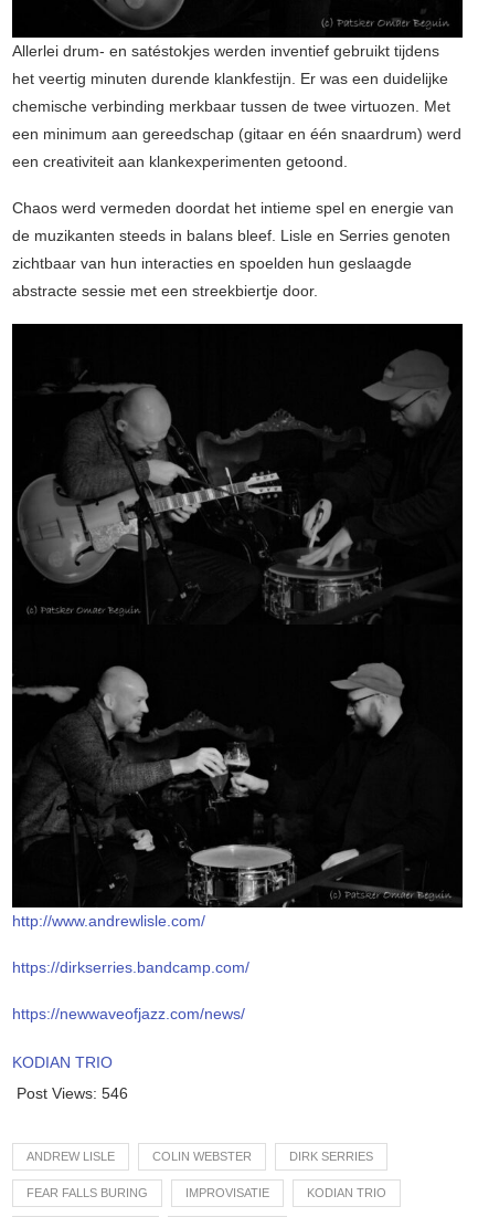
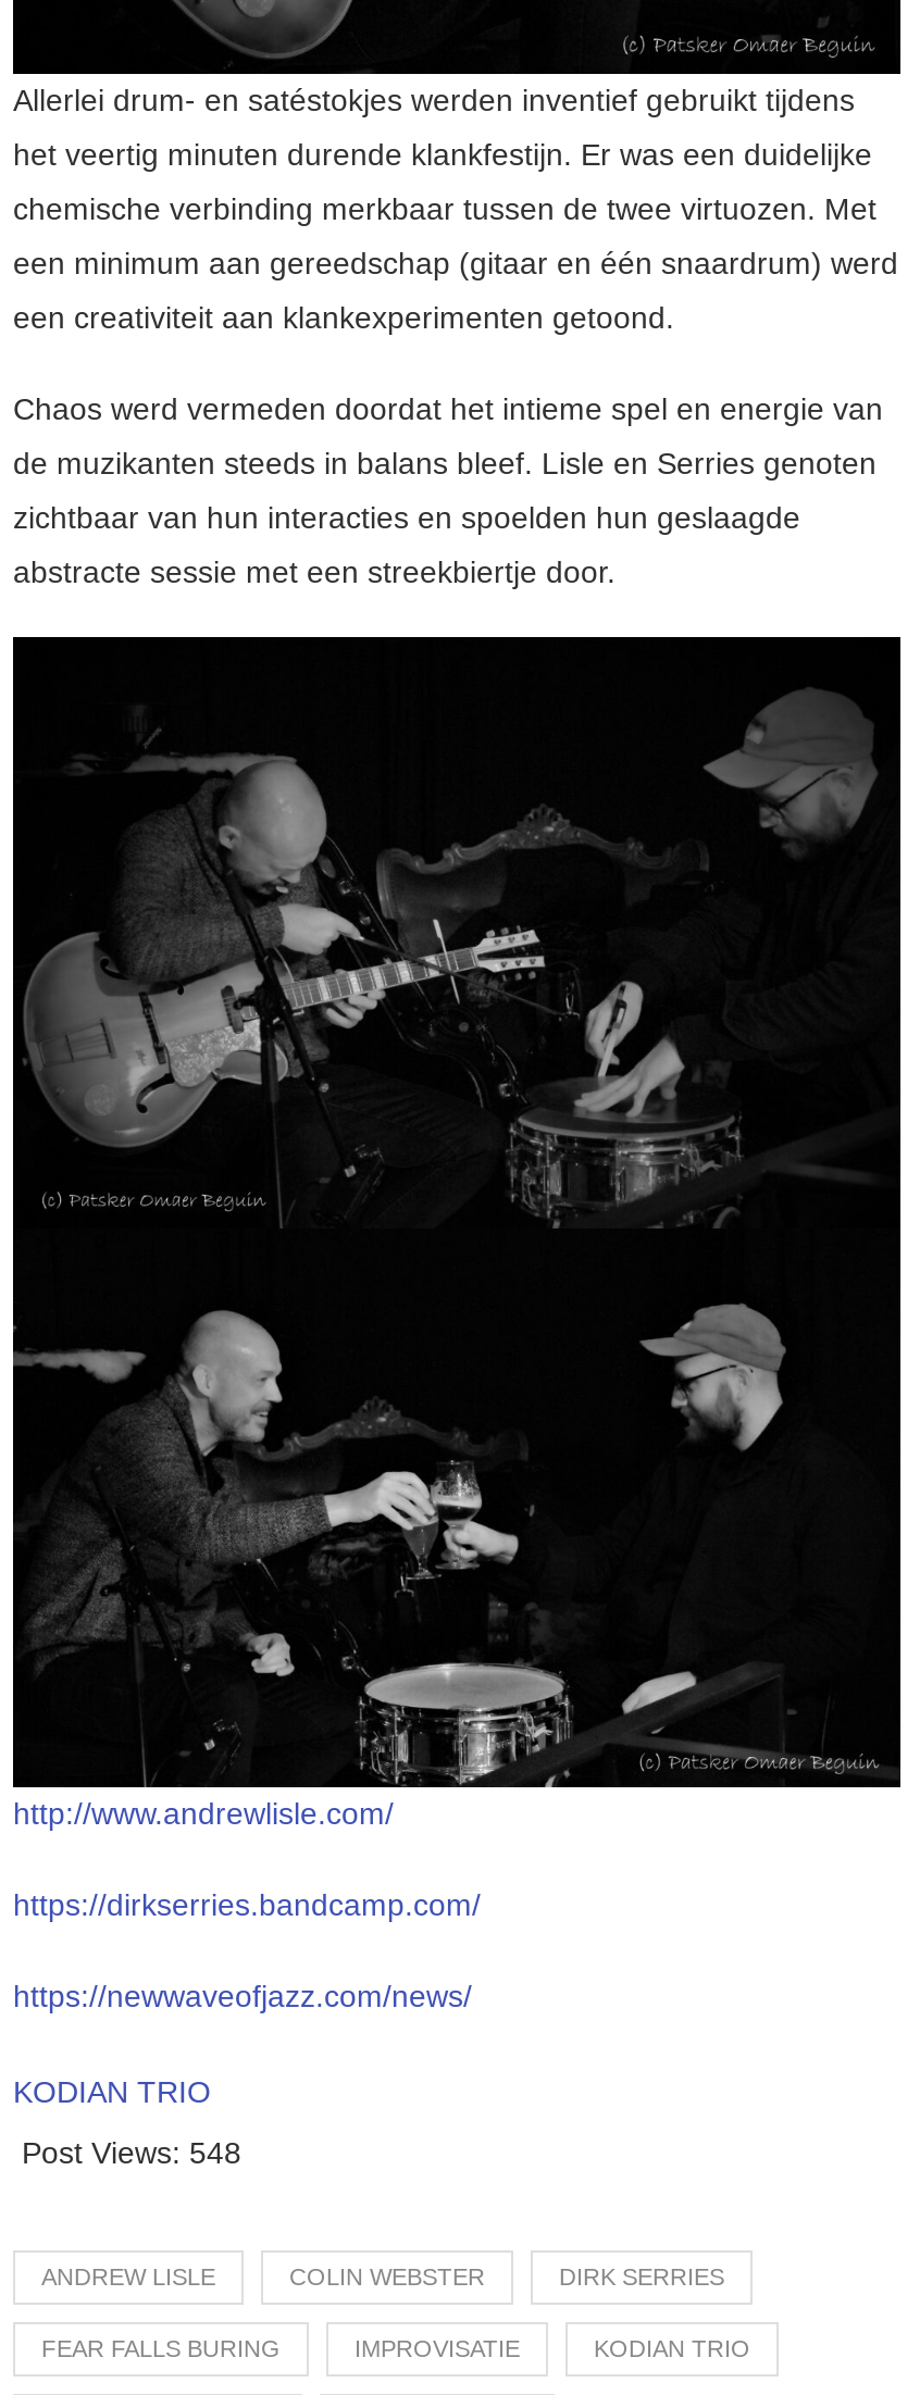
- Post Views: 546
+ Post Views: 548
